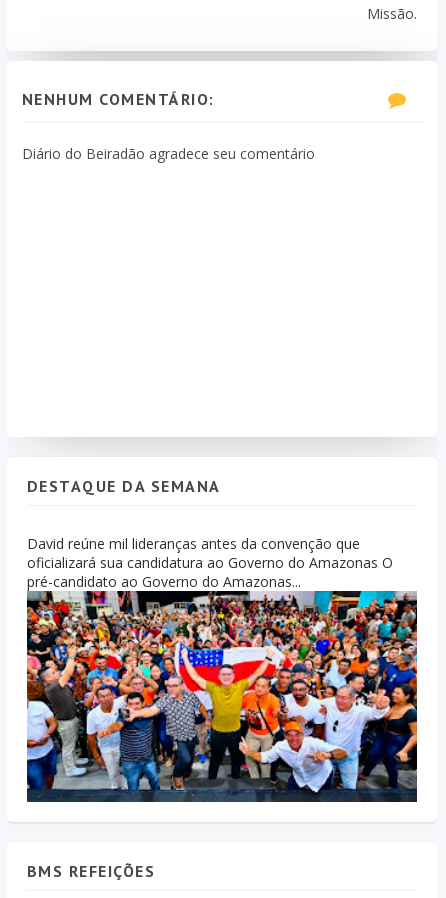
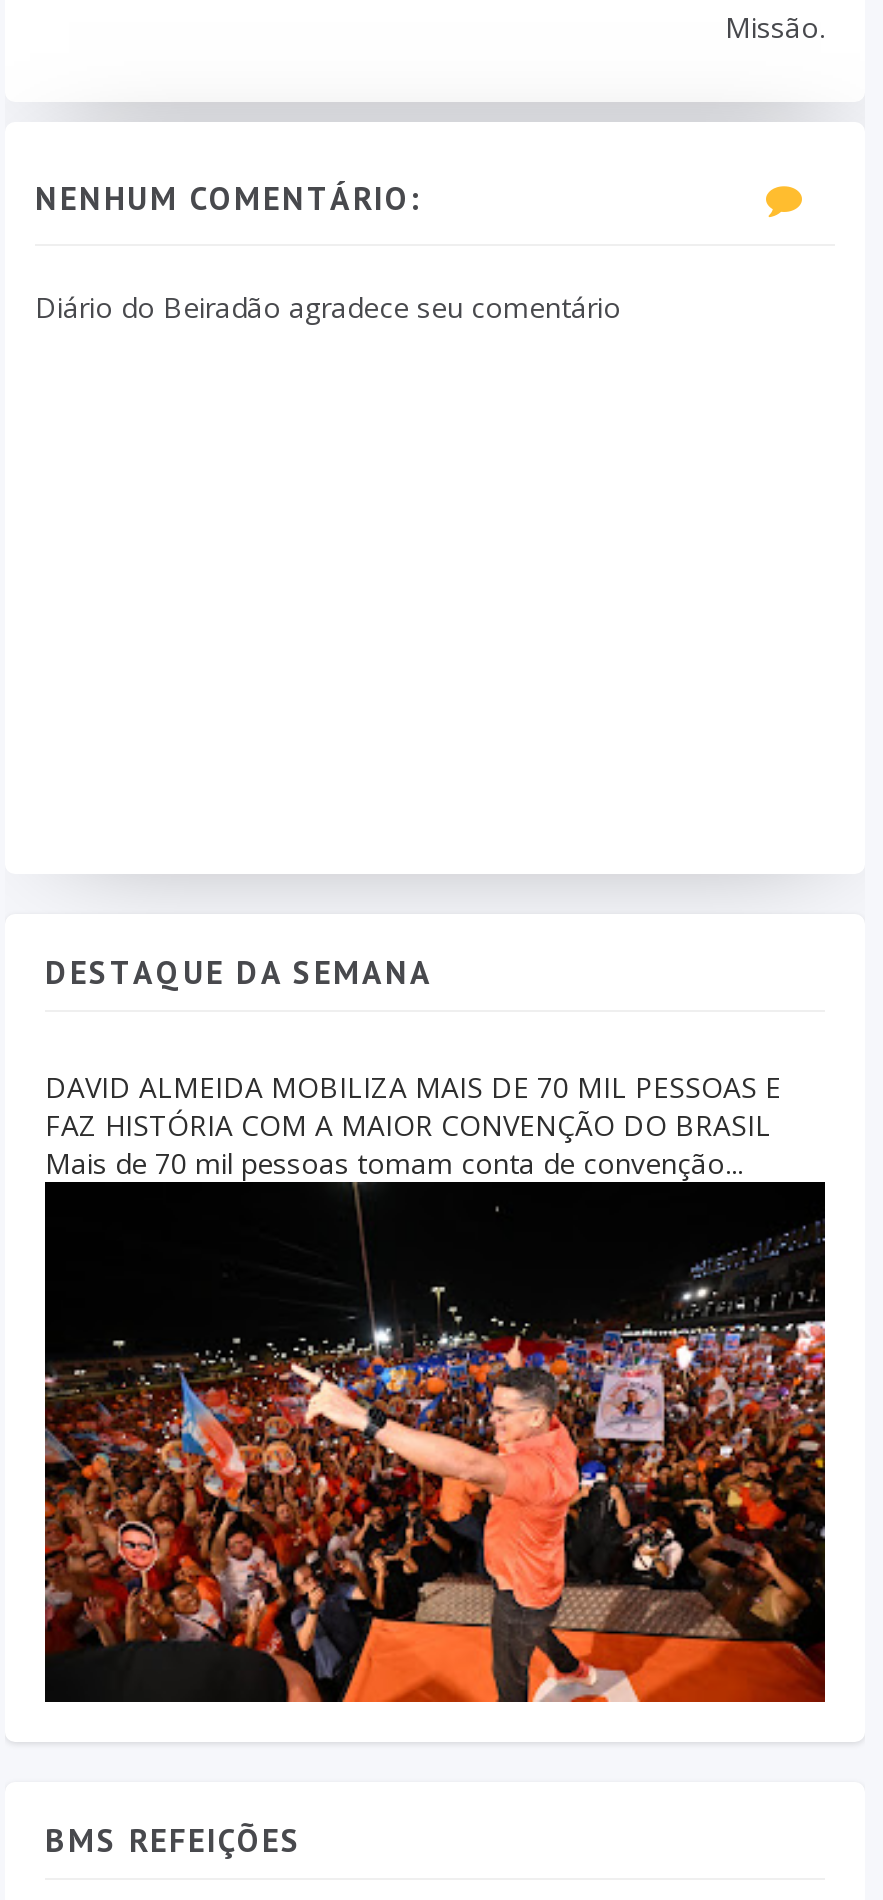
- [image]
- David reúne mil lideranças antes da convenção que
- oficializará sua candidatura ao Governo do Amazonas O
- pré-candidato ao Governo do Amazonas...
+ [image]
+ DAVID ALMEIDA MOBILIZA MAIS DE 70 MIL PESSOAS E
+ FAZ HISTÓRIA COM A MAIOR CONVENÇÃO DO BRASIL
+ Mais de 70 mil pessoas tomam conta de convenção...
